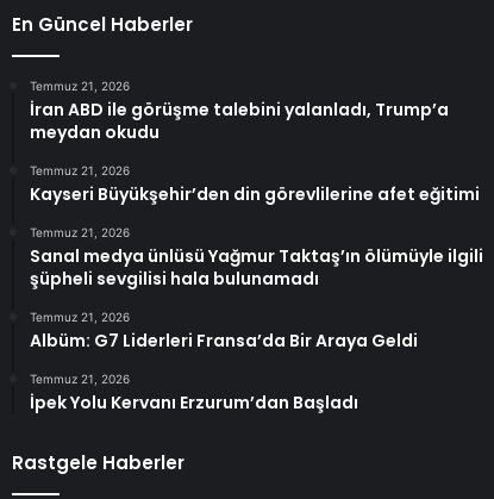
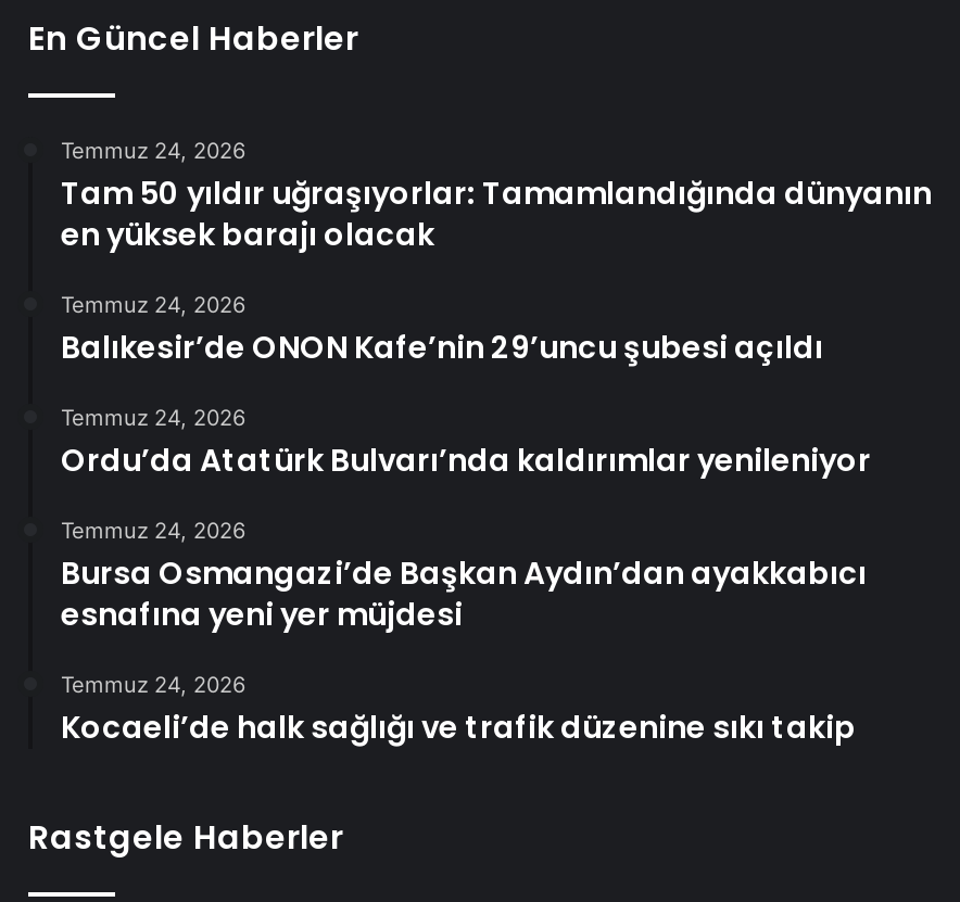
- Temmuz 21, 2026
- İran ABD ile görüşme talebini yalanladı, Trump’a
- meydan okudu
+ Temmuz 24, 2026
+ Tam 50 yıldır uğraşıyorlar: Tamamlandığında dünyanın
+ en yüksek barajı olacak

- Temmuz 21, 2026
- Kayseri Büyükşehir’den din görevlilerine afet eğitimi
+ Temmuz 24, 2026
+ Balıkesir’de ONON Kafe’nin 29’uncu şubesi açıldı

- Temmuz 21, 2026
- Sanal medya ünlüsü Yağmur Taktaş’ın ölümüyle ilgili
- şüpheli sevgilisi hala bulunamadı
+ Temmuz 24, 2026
+ Ordu’da Atatürk Bulvarı’nda kaldırımlar yenileniyor

- Temmuz 21, 2026
- Albüm: G7 Liderleri Fransa’da Bir Araya Geldi
+ Temmuz 24, 2026
+ Bursa Osmangazi’de Başkan Aydın’dan ayakkabıcı
+ esnafına yeni yer müjdesi

- Temmuz 21, 2026
- İpek Yolu Kervanı Erzurum’dan Başladı
+ Temmuz 24, 2026
+ Kocaeli’de halk sağlığı ve trafik düzenine sıkı takip
